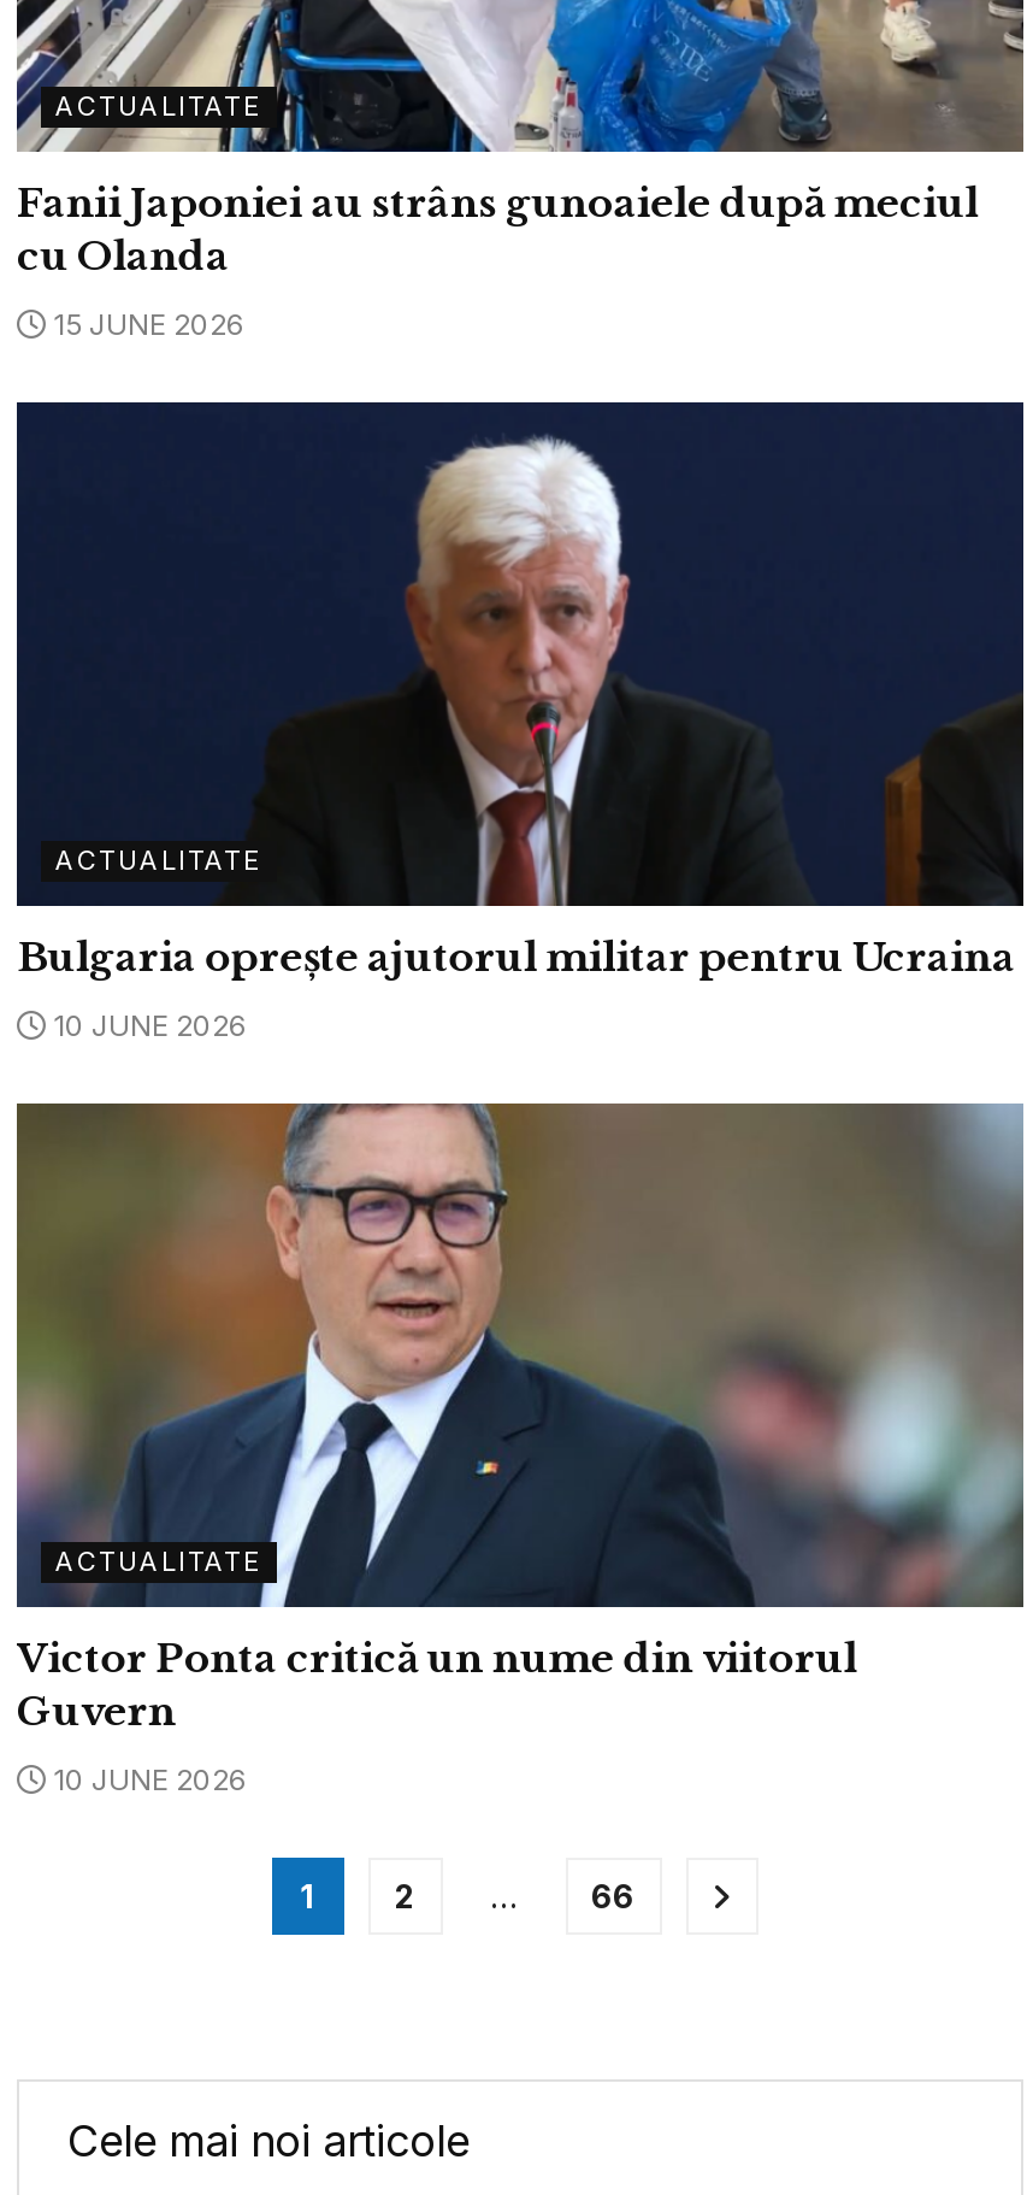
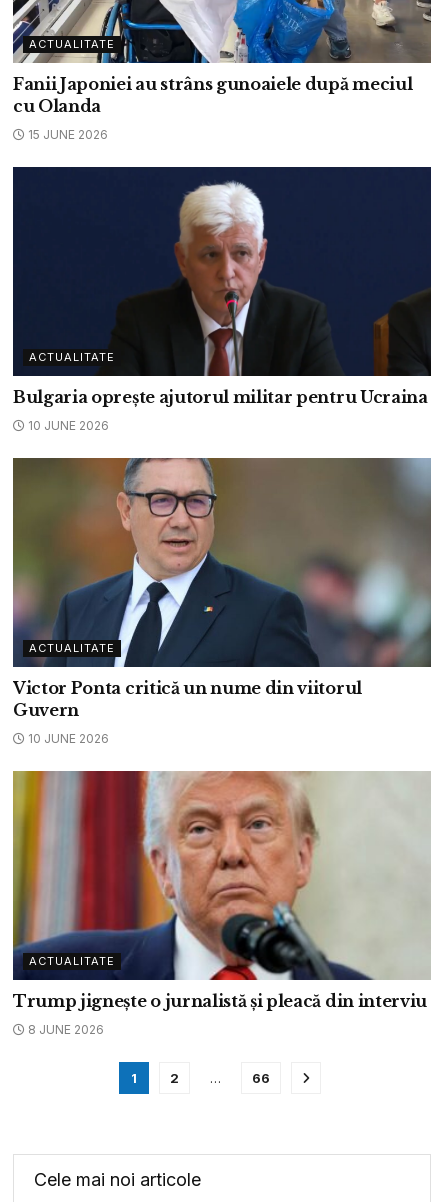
+ [image]
+ ACTUALITATE
+ Trump jignește o jurnalistă și pleacă din interviu
+ 8 JUNE 2026
